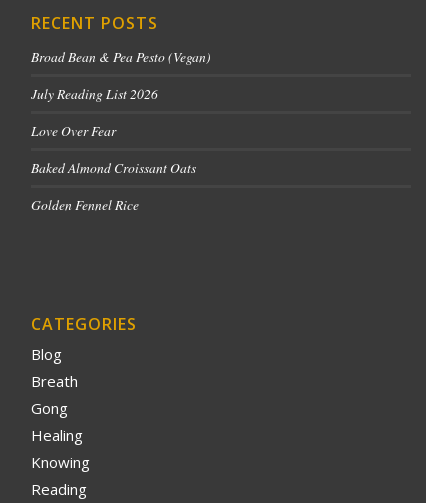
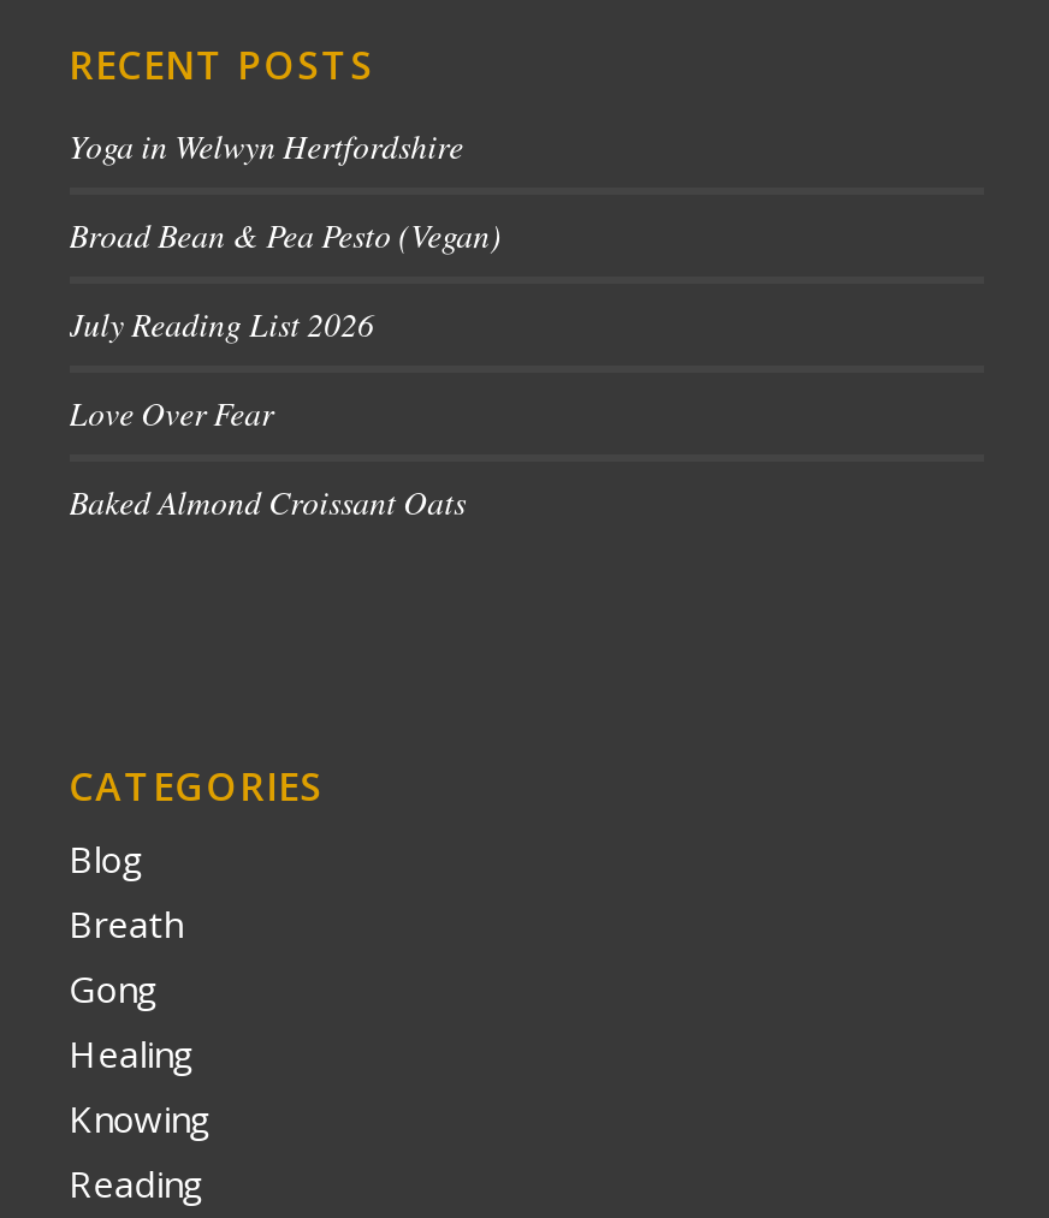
+ Yoga in Welwyn Hertfordshire

moved down: Broad Bean & Pea Pesto (Vegan) | July Reading List 2026 | Love Over Fear | Baked Almond Croissant Oats

- Golden Fennel Rice
